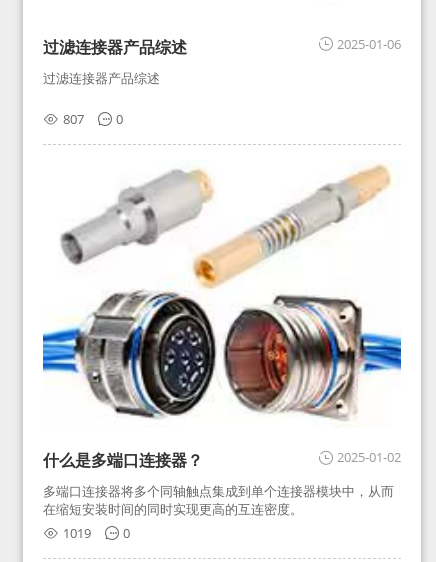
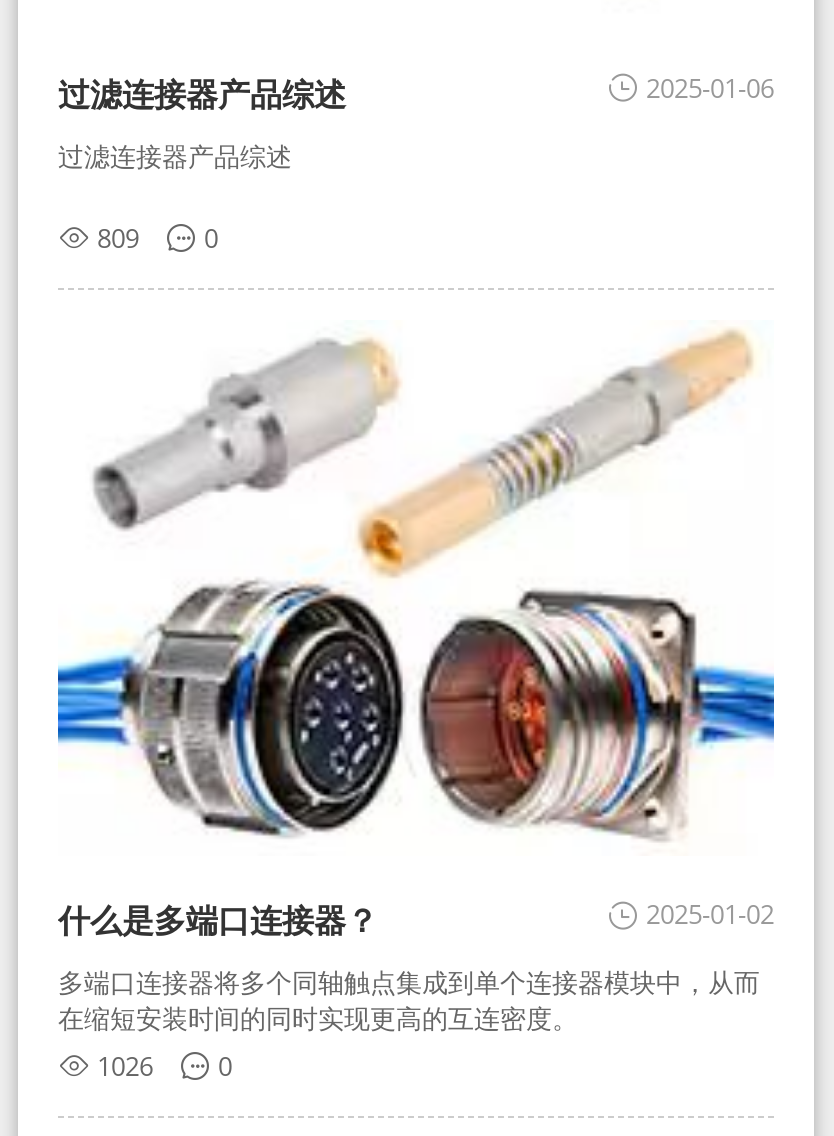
- 807 0
+ 809 0

- 1019 0
+ 1026 0
